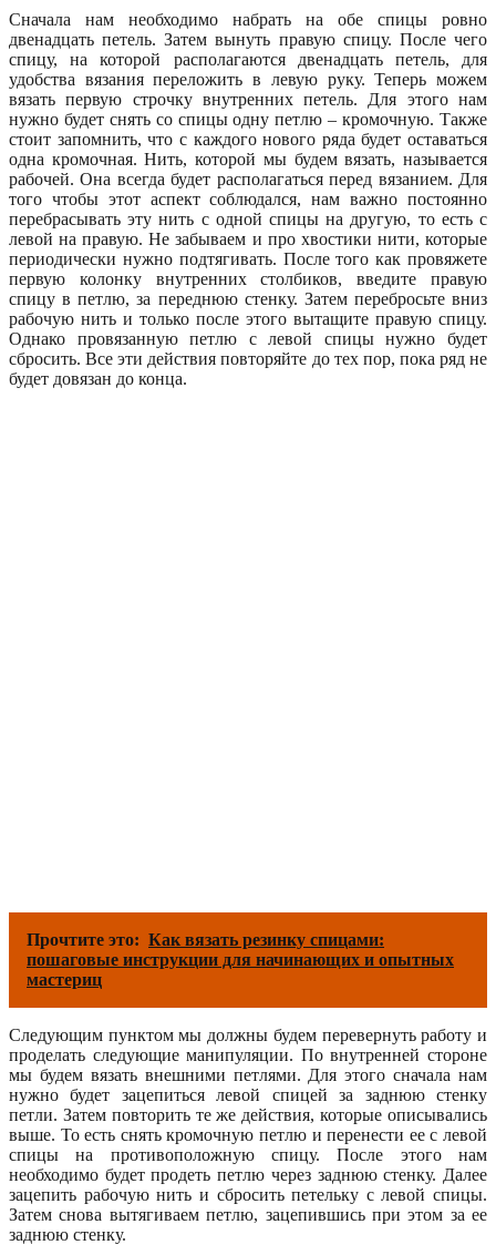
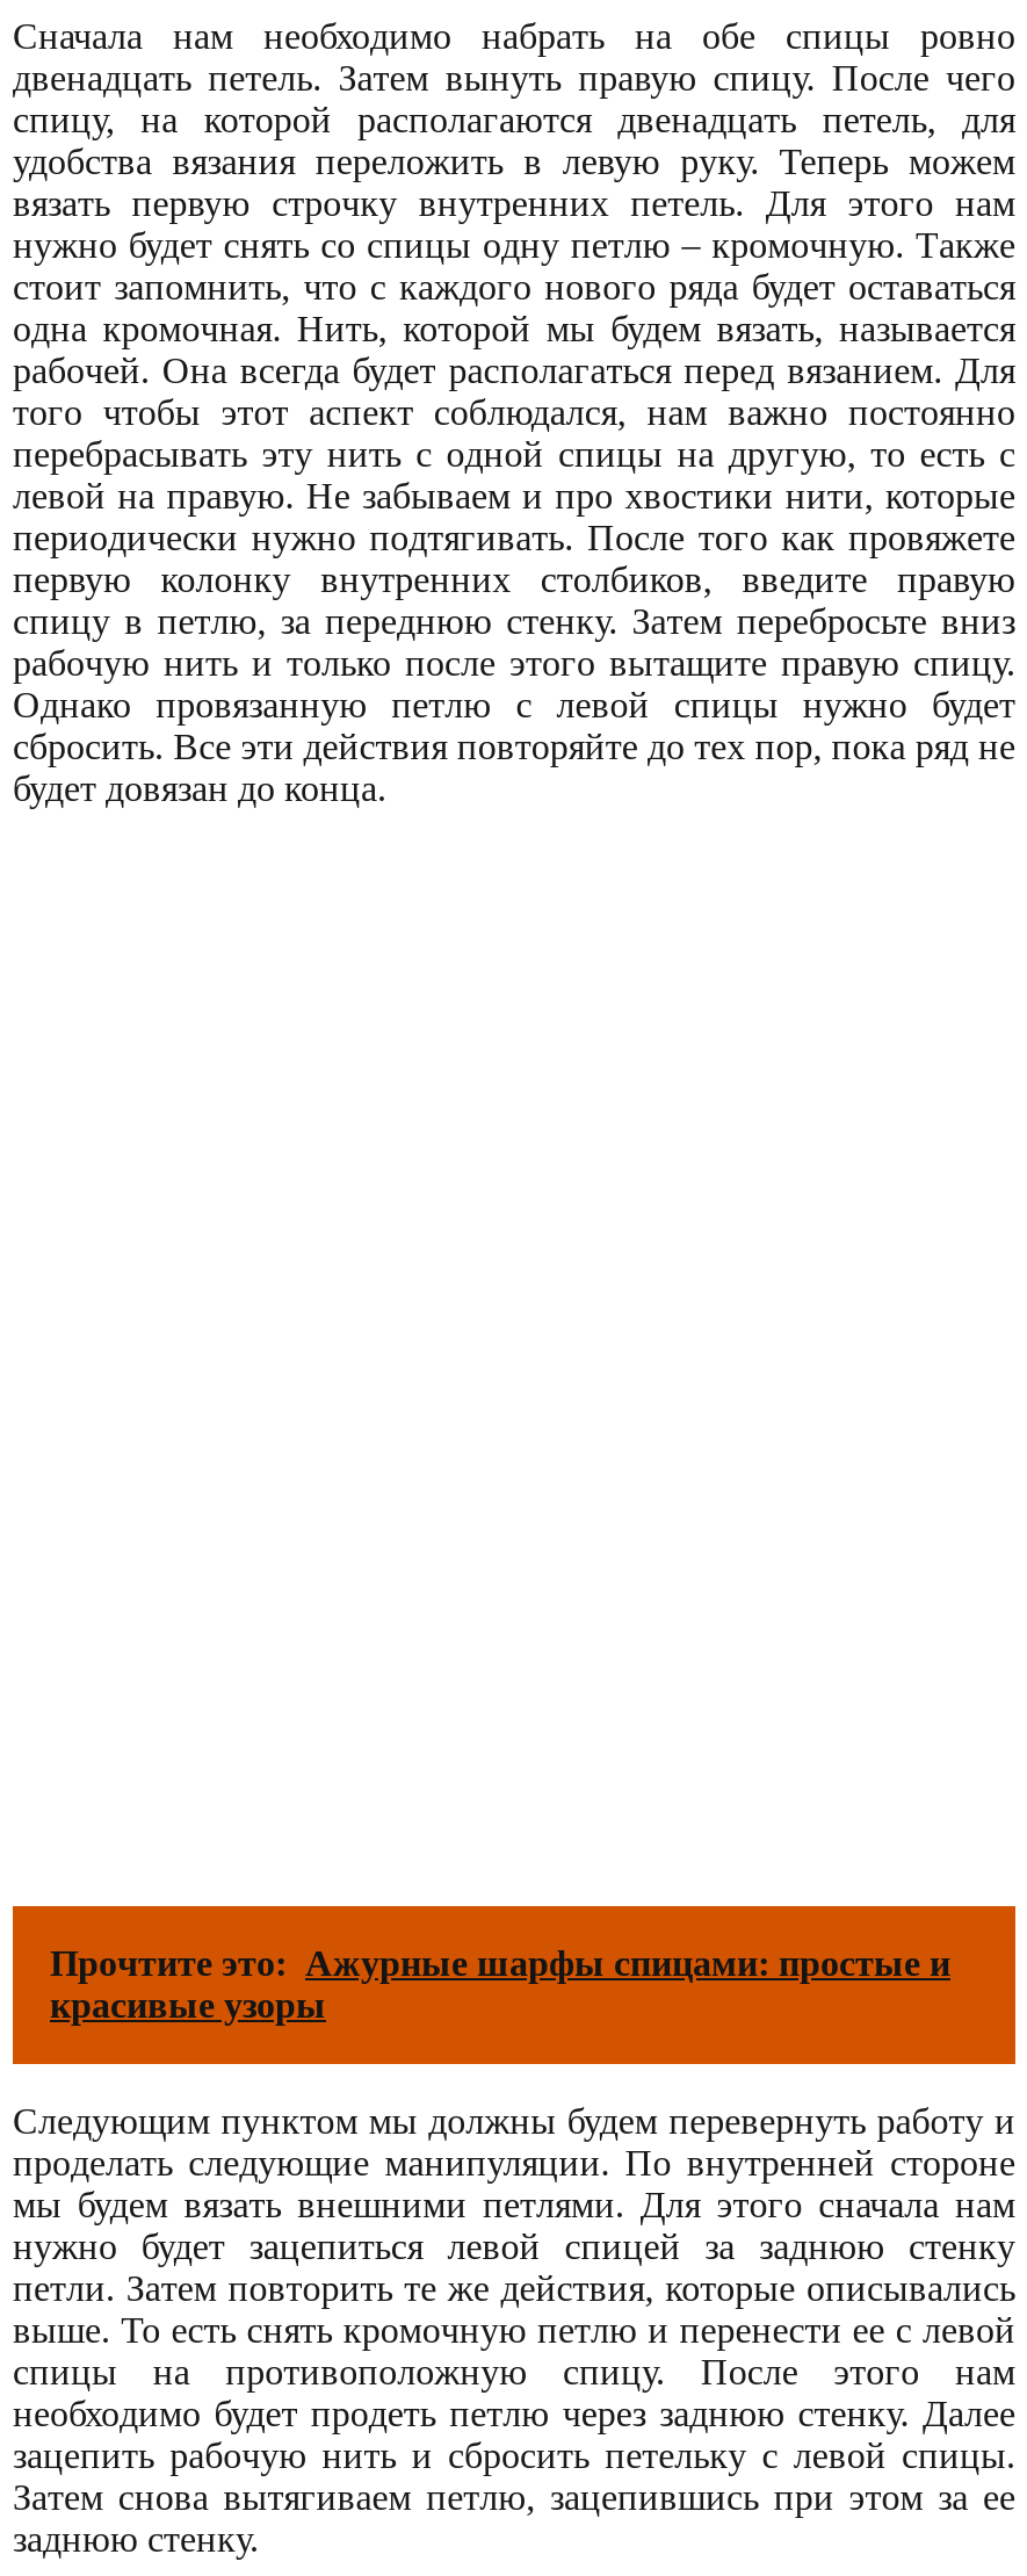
- Прочтите это: Как вязать резинку спицами:
- пошаговые инструкции для начинающих и опытных
- мастериц
+ Прочтите это: Ажурные шарфы спицами: простые и
+ красивые узоры
